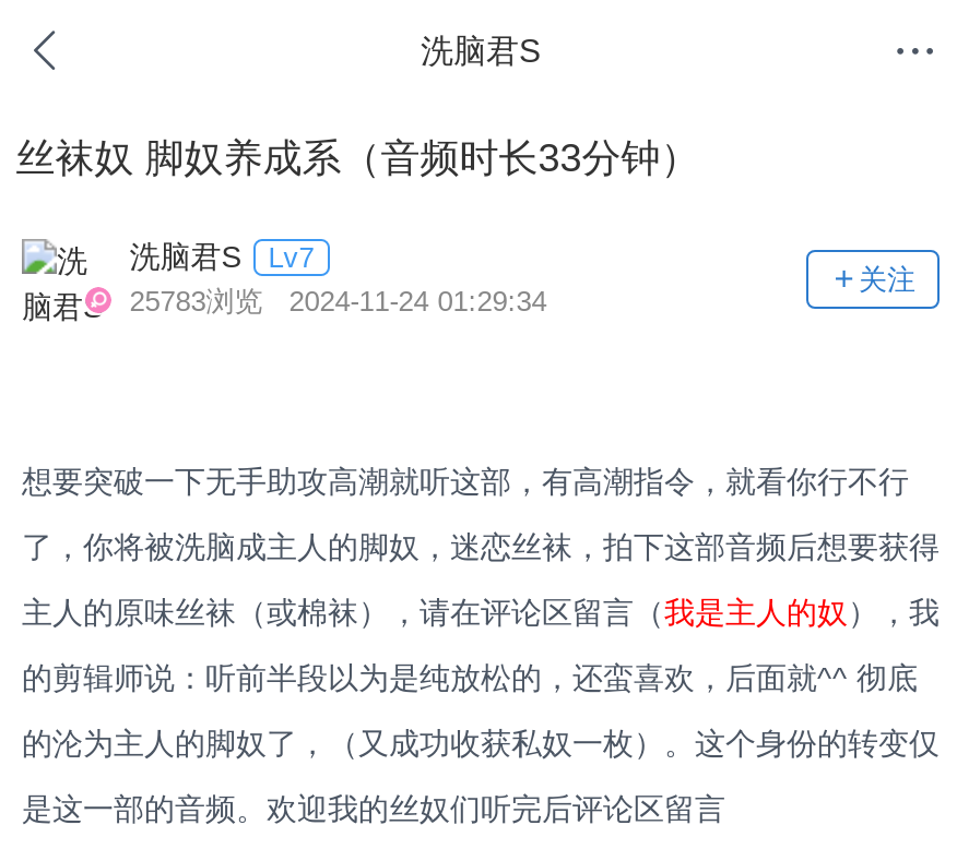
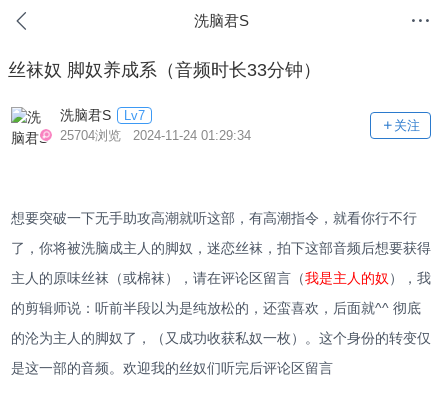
- 25783浏览 2024-11-24 01:29:34
+ 25704浏览 2024-11-24 01:29:34
